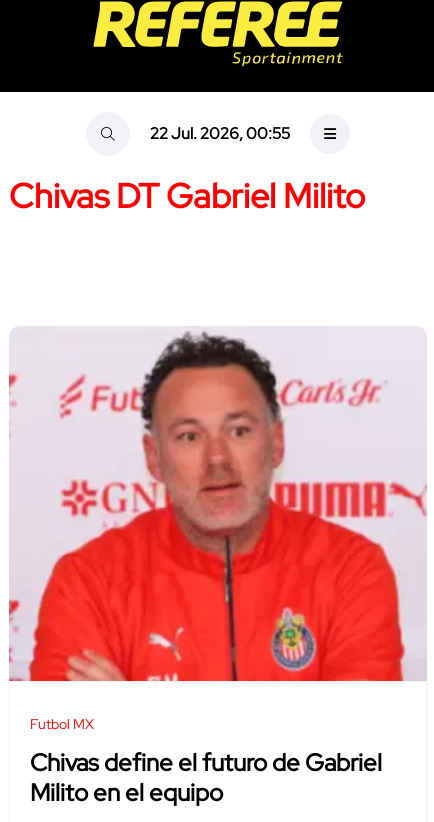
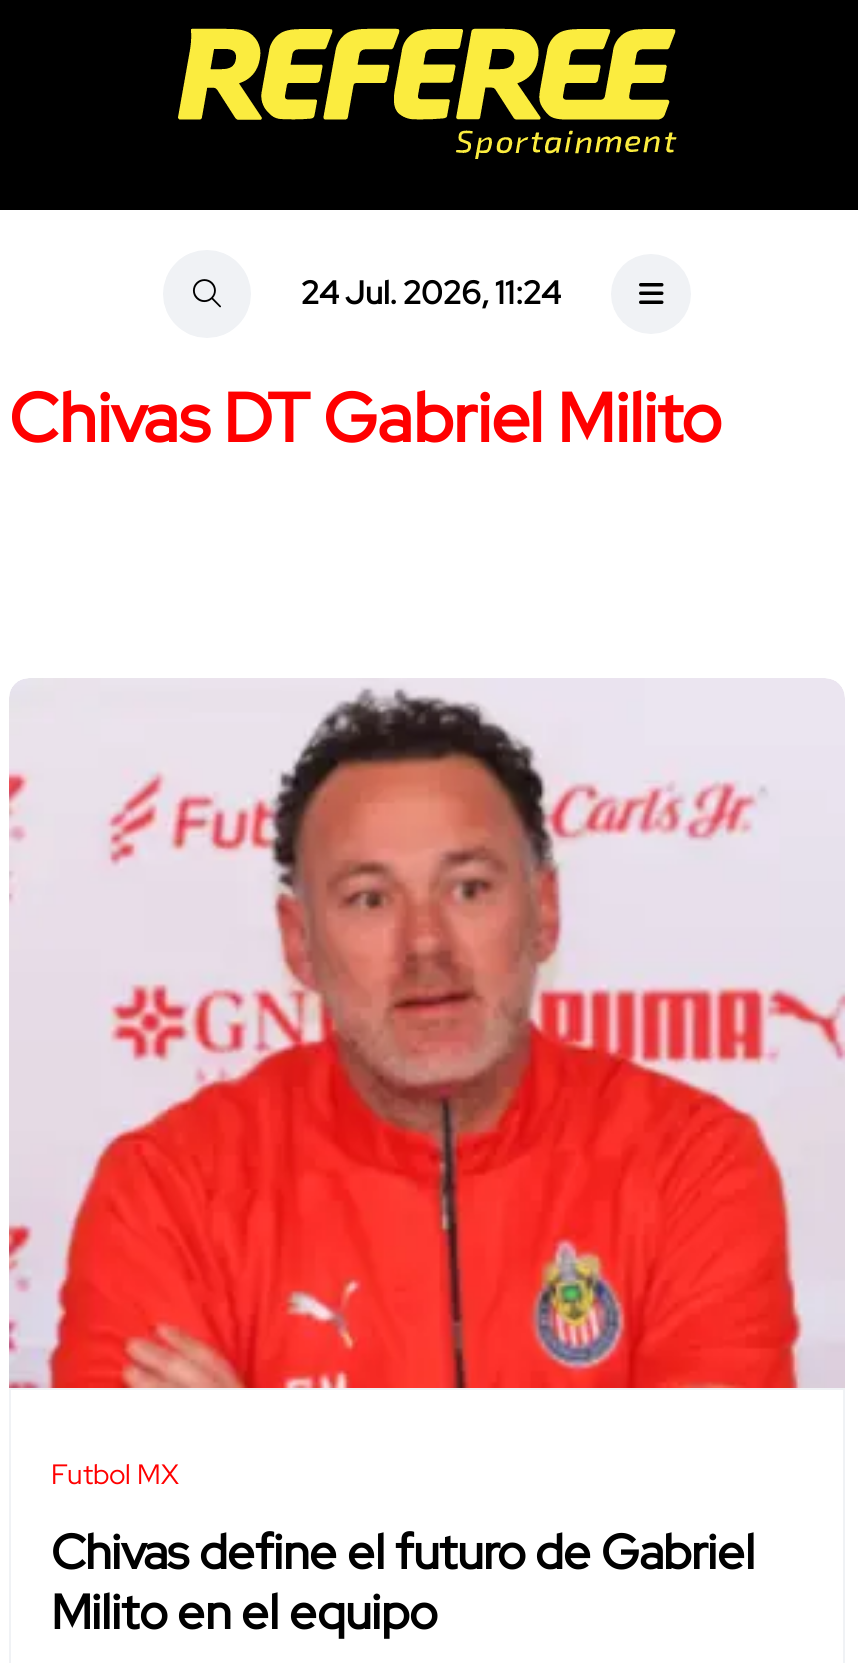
- 22 Jul. 2026, 00:55
+ 24 Jul. 2026, 11:24
